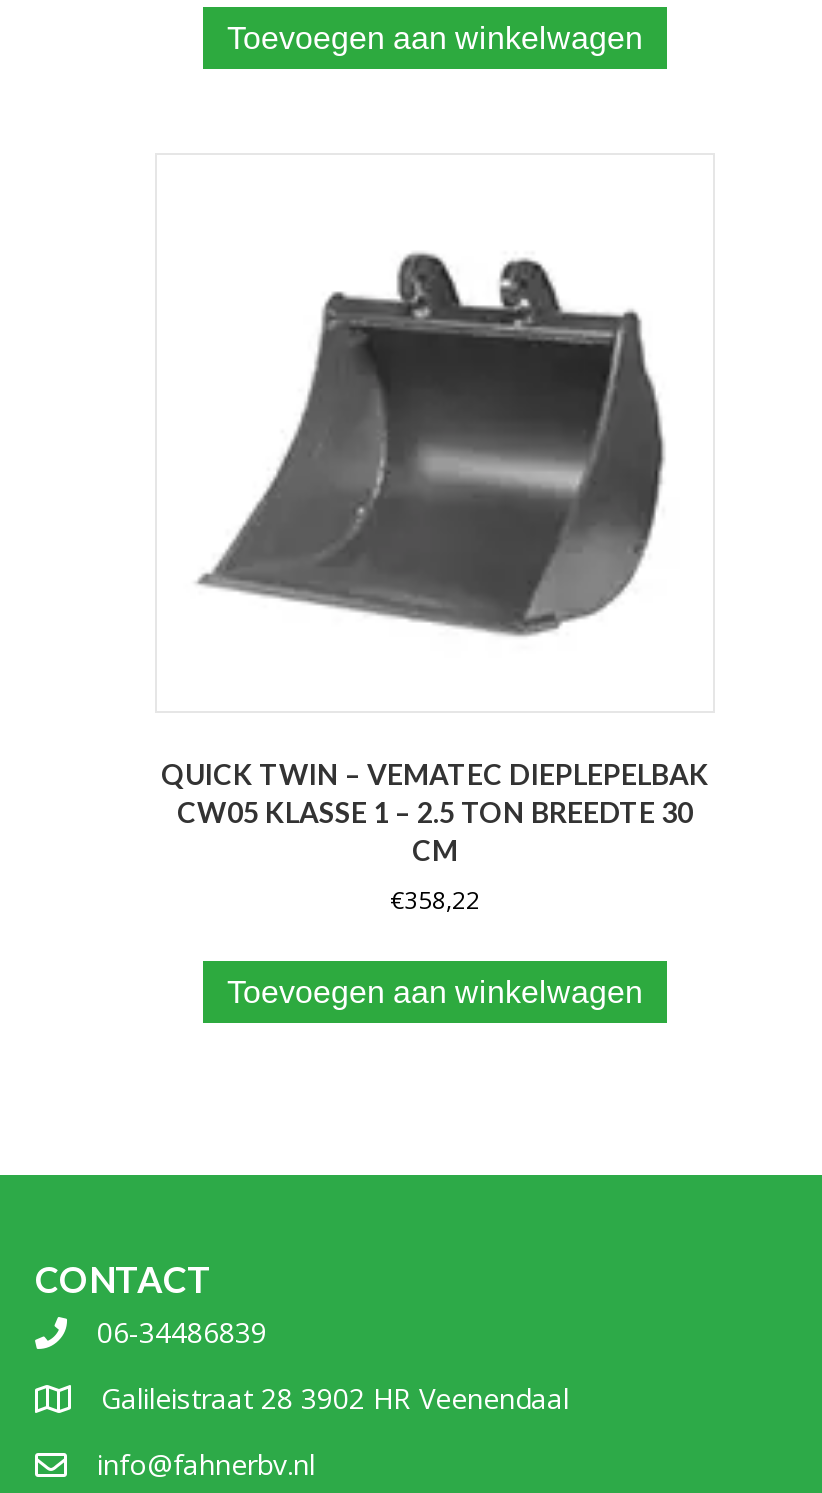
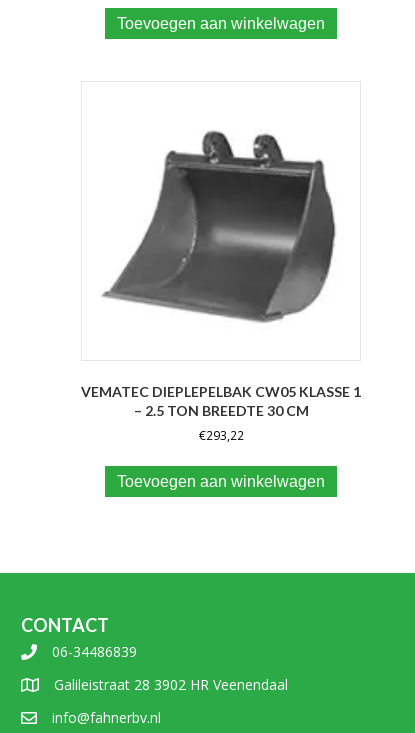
- QUICK TWIN – VEMATEC DIEPLEPELBAK
- CW05 KLASSE 1 – 2.5 TON BREEDTE 30
- CM
+ VEMATEC DIEPLEPELBAK CW05 KLASSE 1
+ – 2.5 TON BREEDTE 30 CM

- €358,22
+ €293,22
